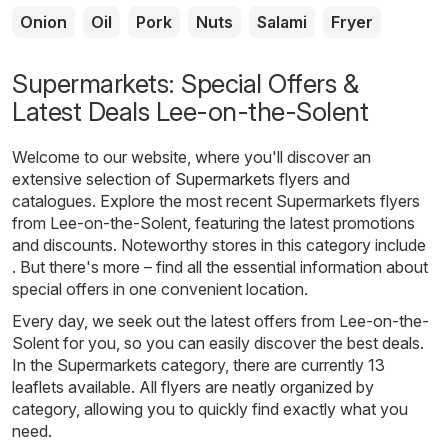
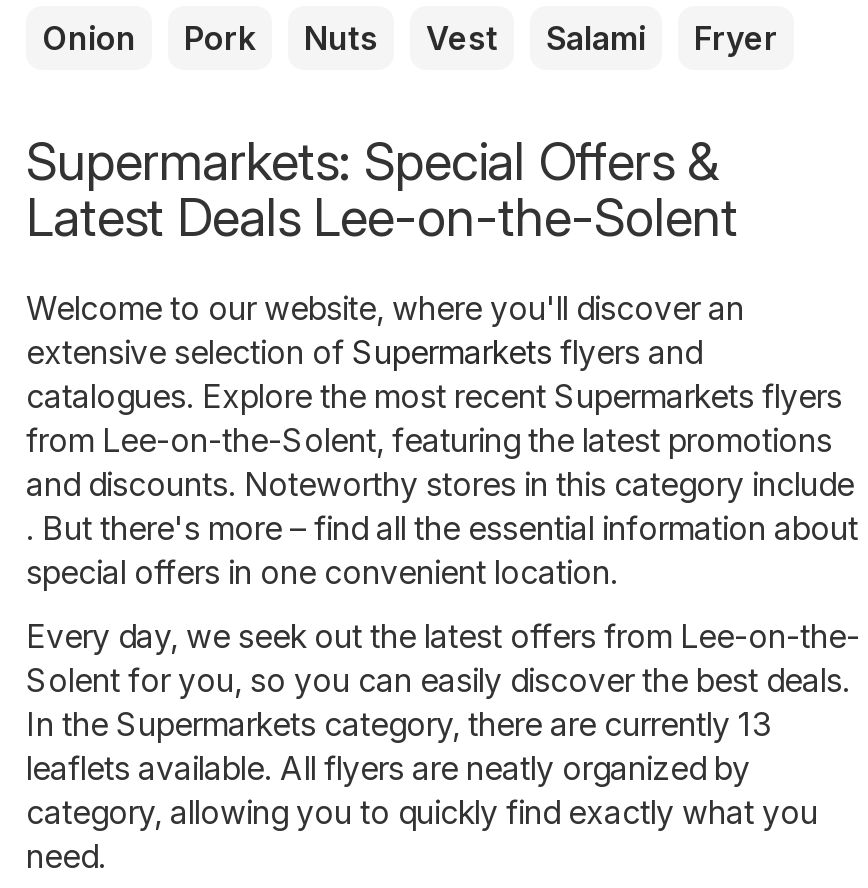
- Oil

+ Vest
